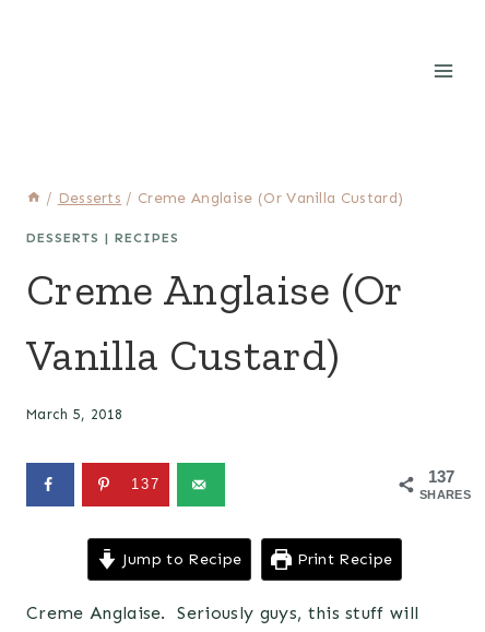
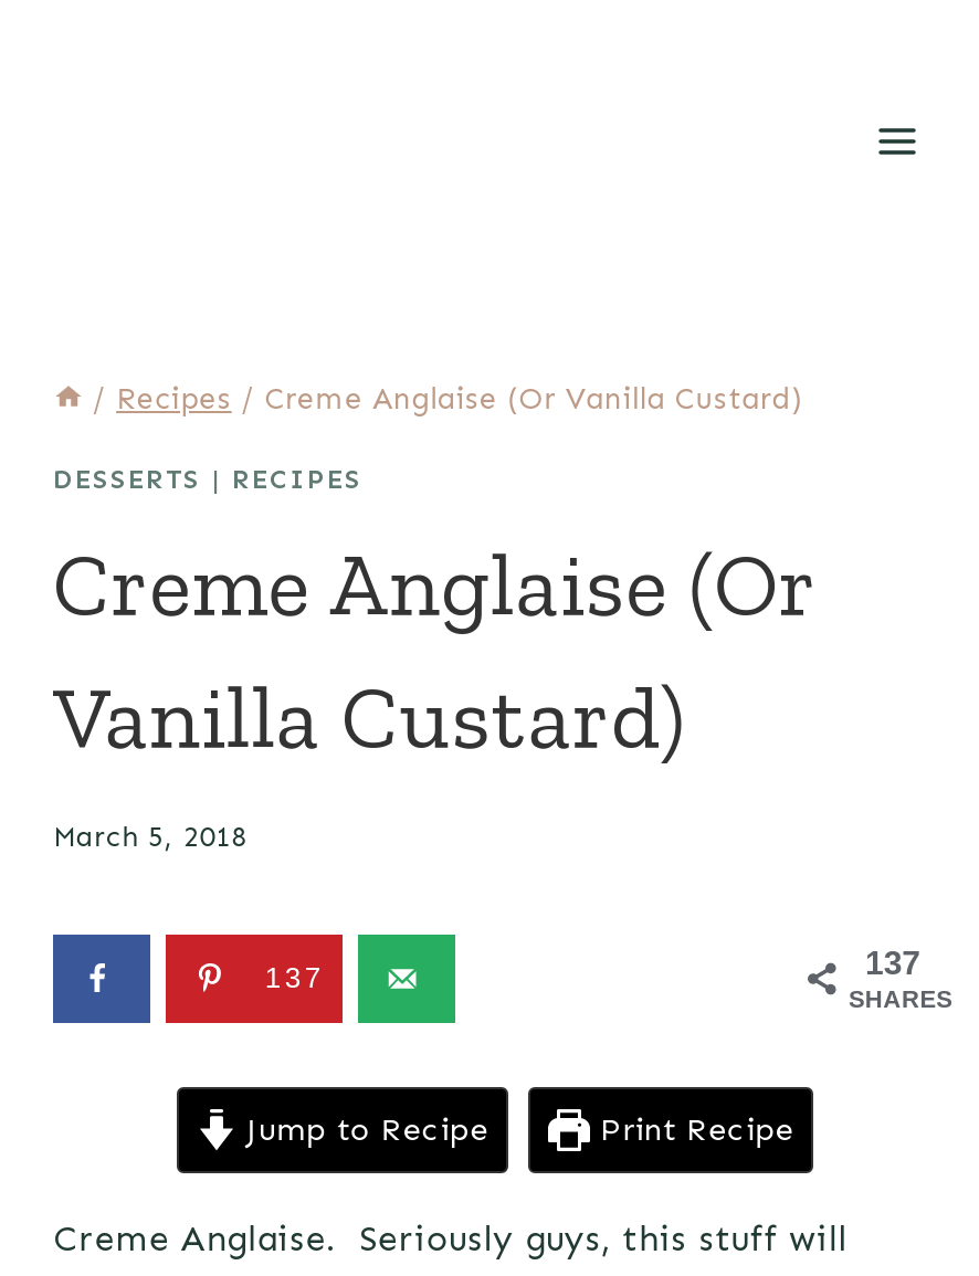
- / Desserts / Creme Anglaise (Or Vanilla Custard)
+ / Recipes / Creme Anglaise (Or Vanilla Custard)
